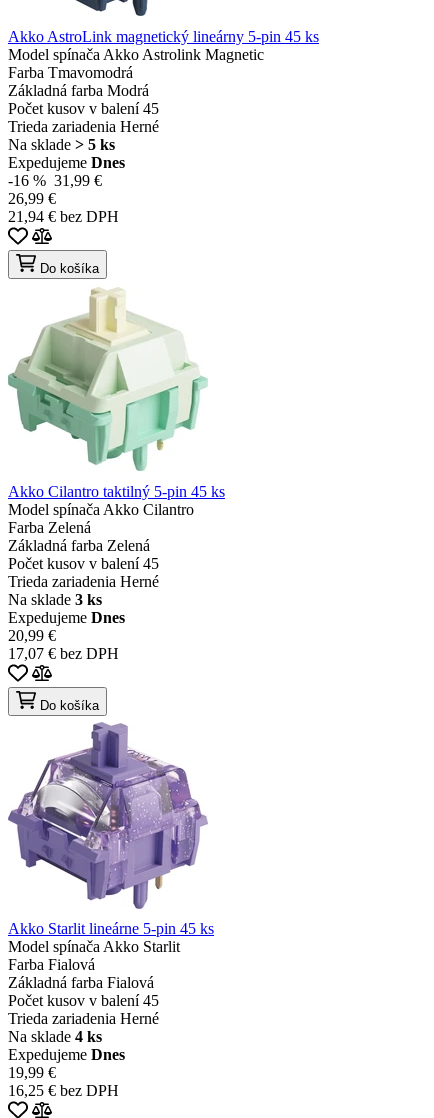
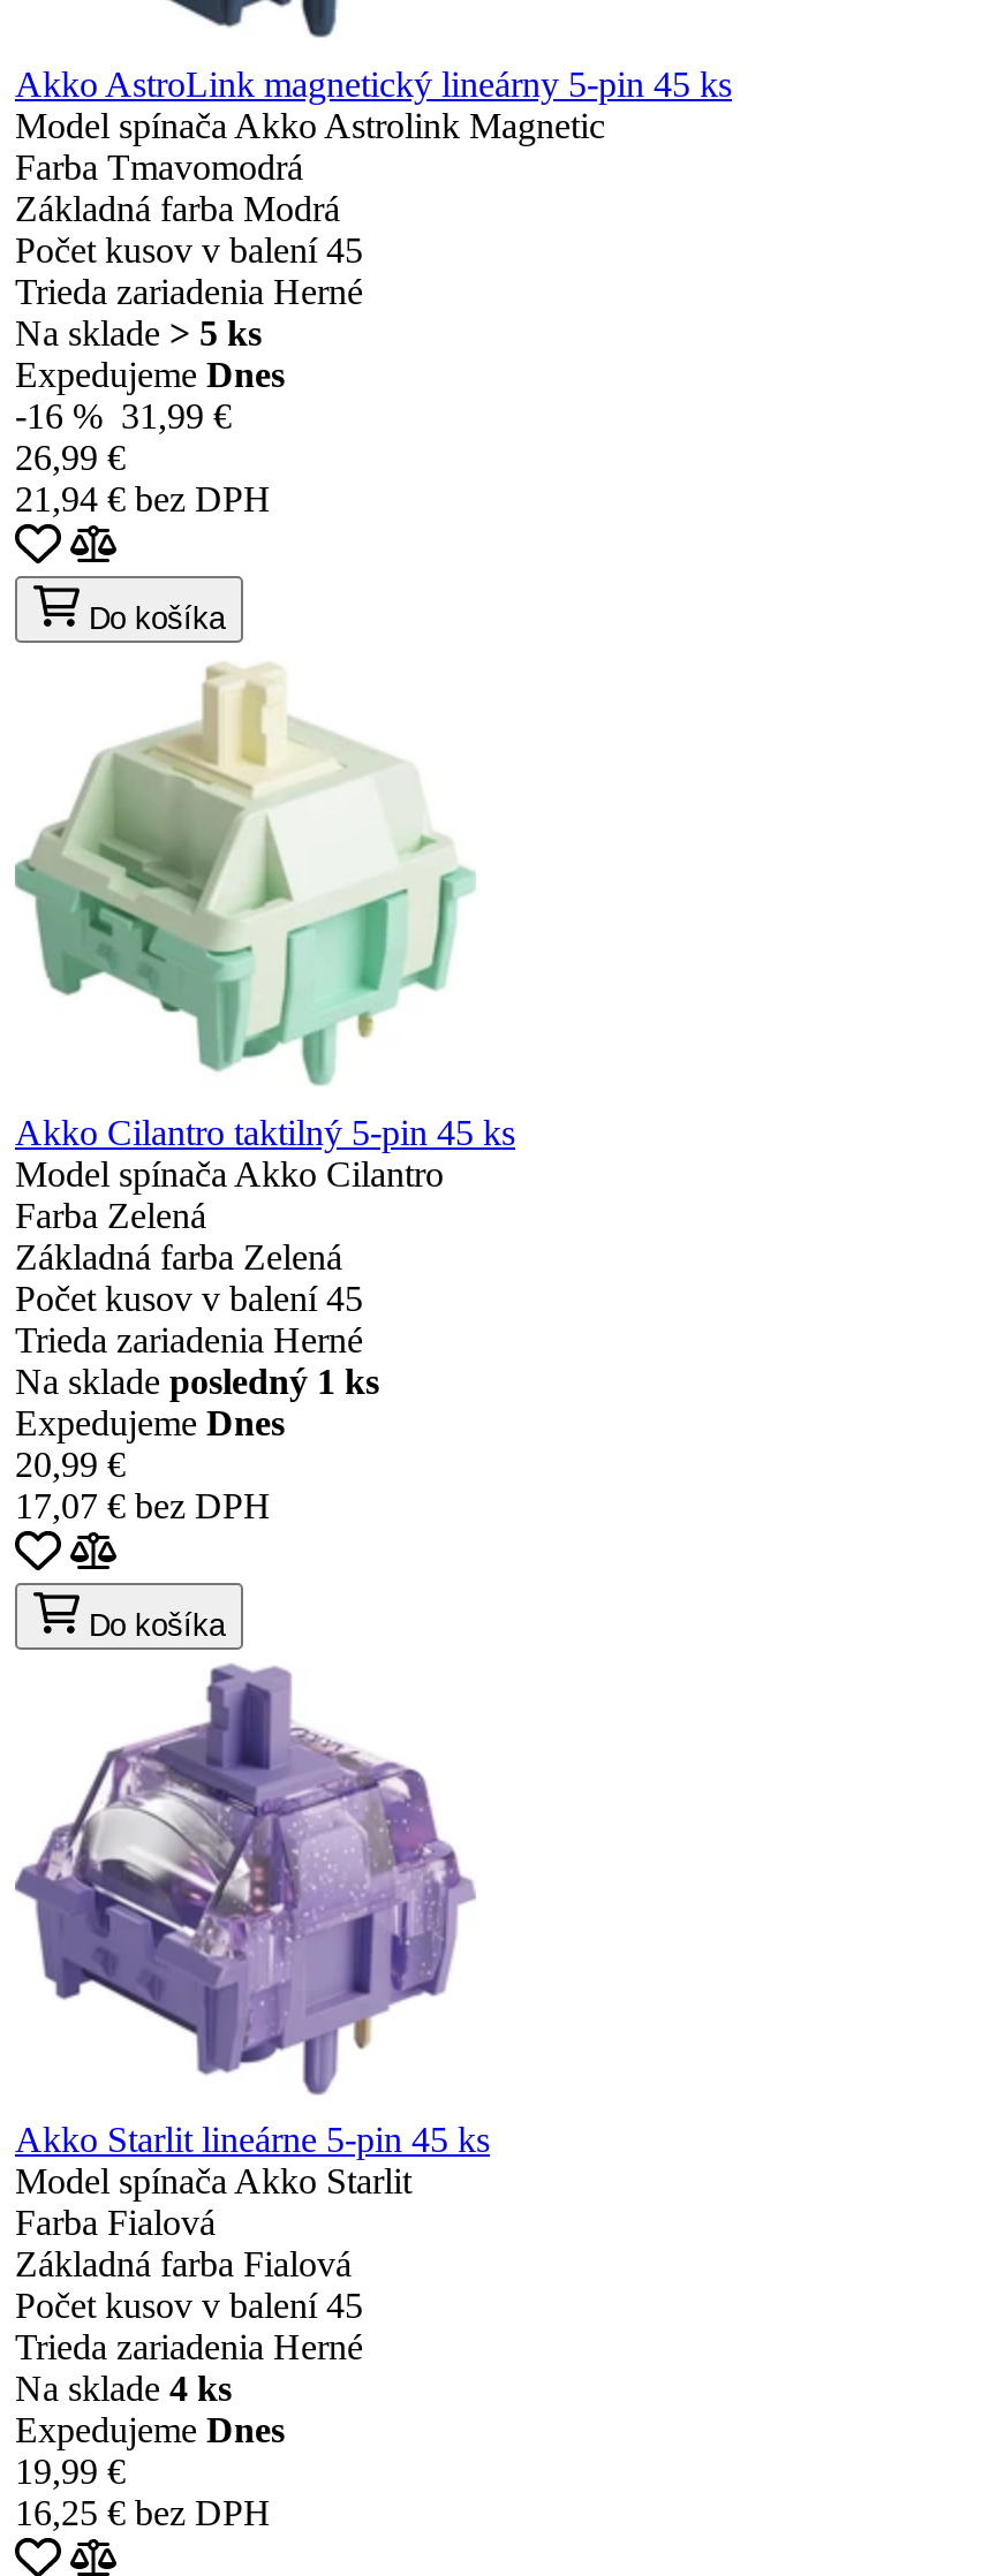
- Na sklade 3 ks
+ Na sklade posledný 1 ks
